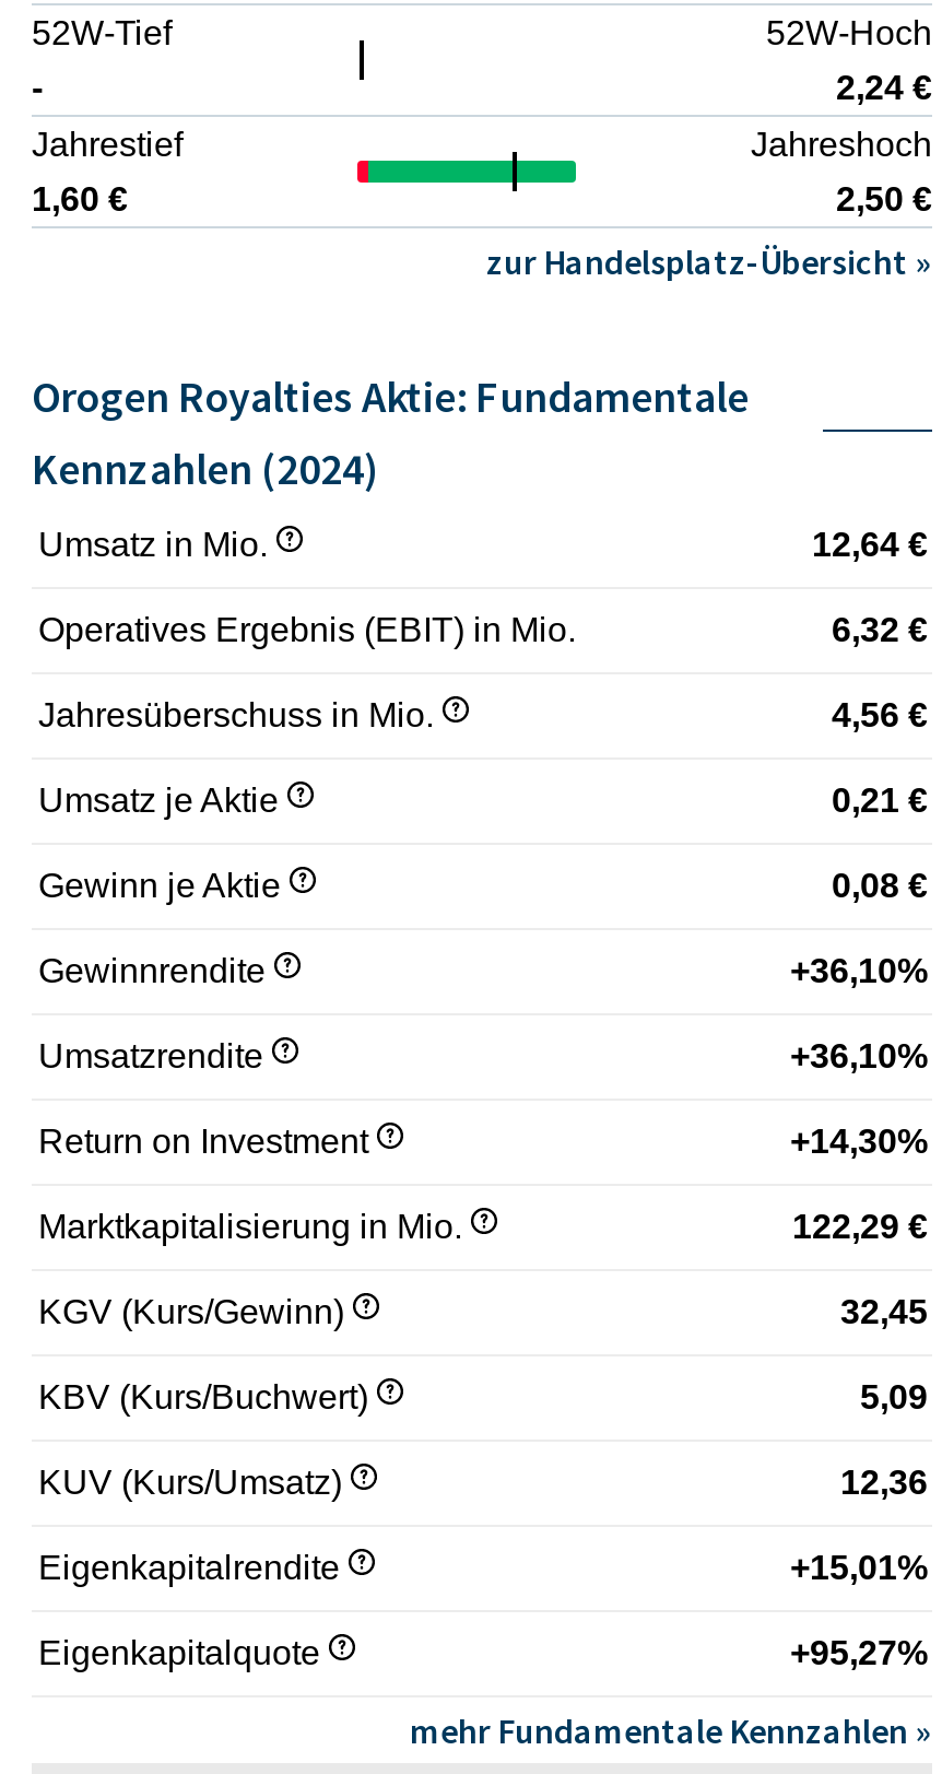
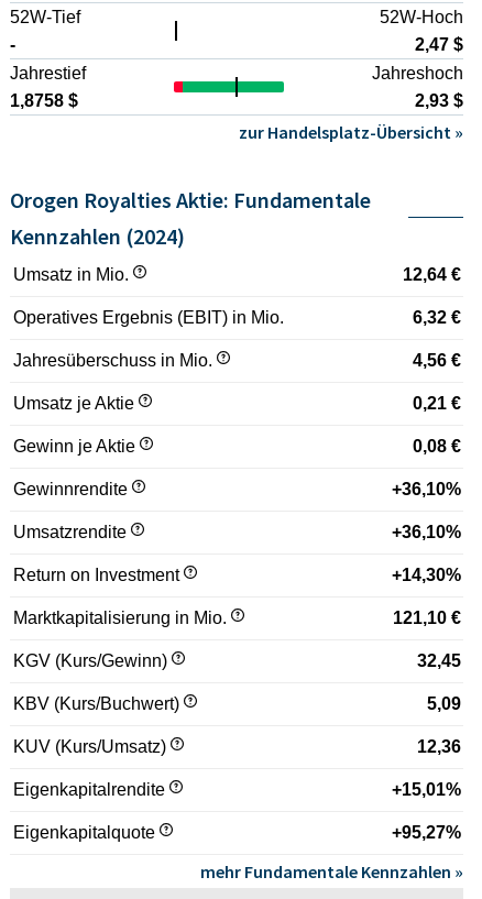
- 2,24 €
+ 2,47 $

- 1,60 €
+ 1,8758 $

- 2,50 €
+ 2,93 $

- 122,29 €
+ 121,10 €
